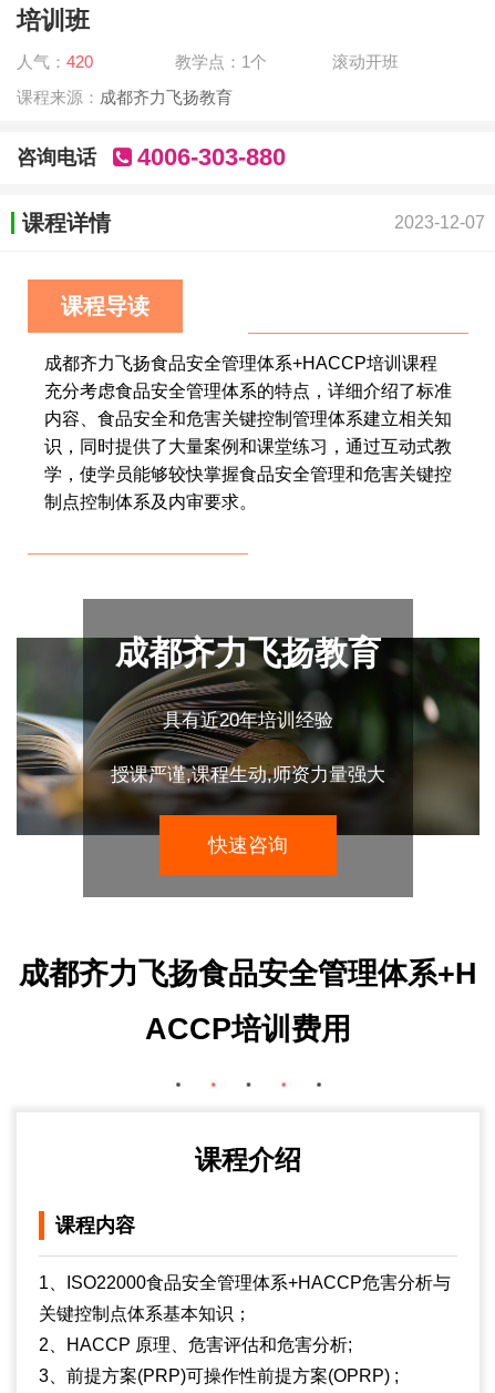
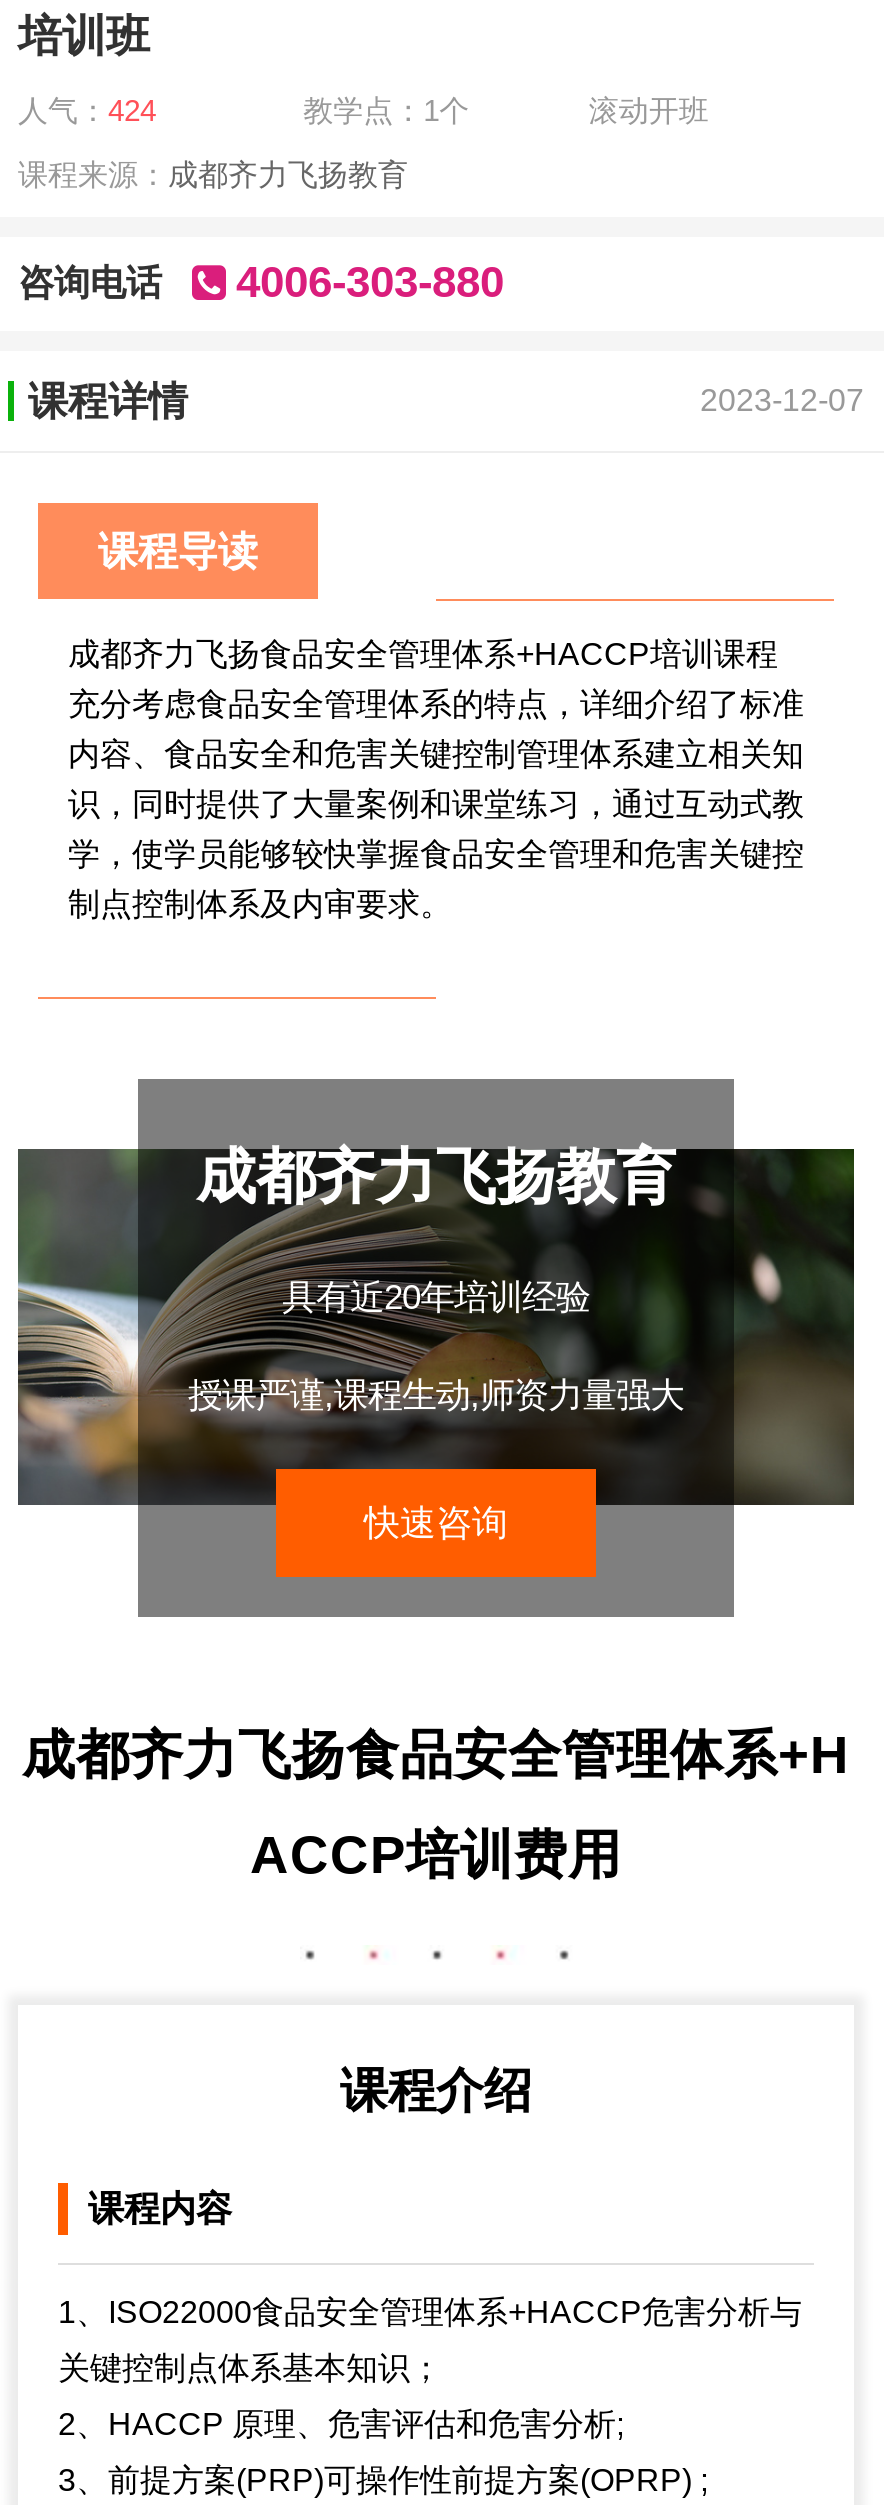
- 人气：420
+ 人气：424
